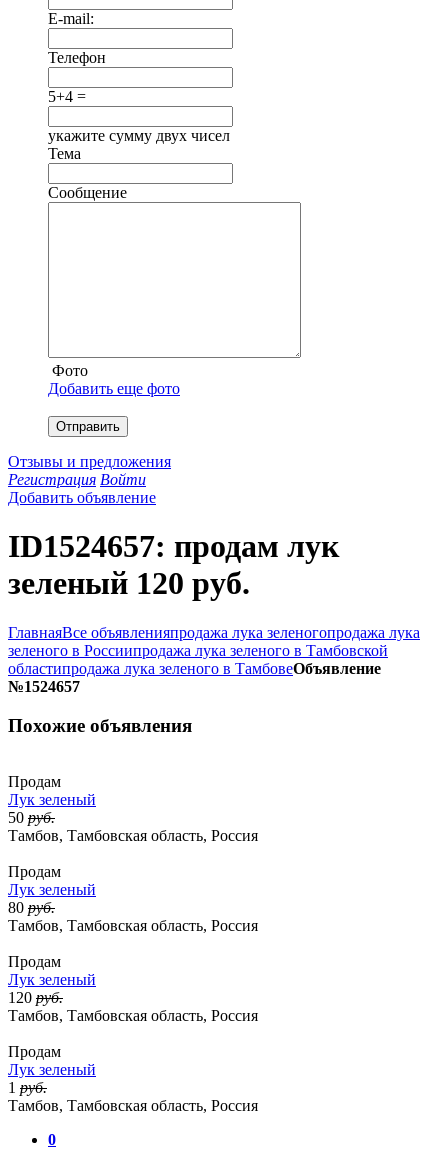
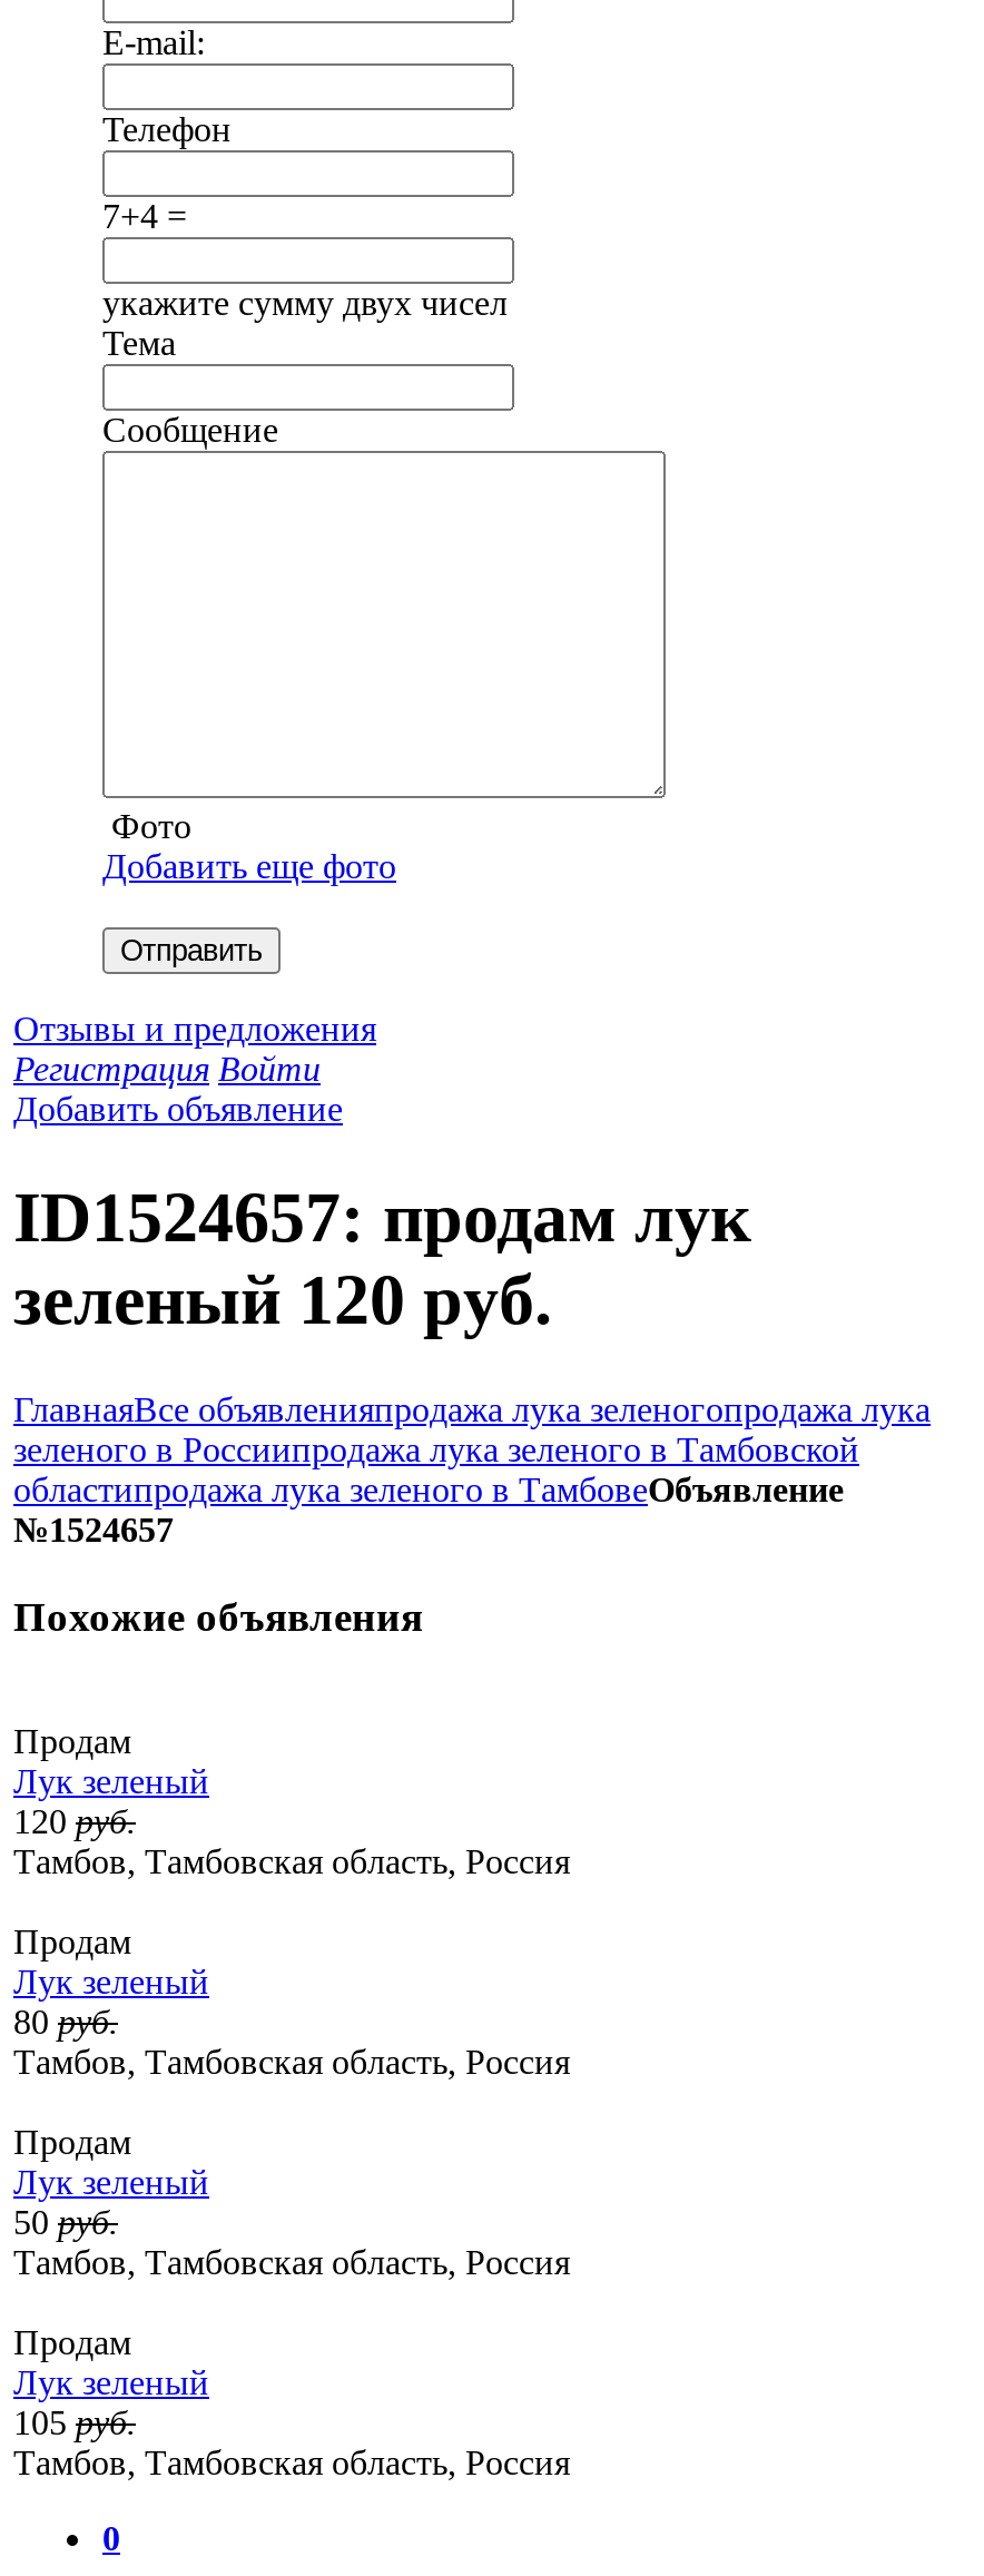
- 5+4 =
+ 7+4 =

- 50 руб.
+ 120 руб.

- 120 руб.
+ 50 руб.

- 1 руб.
+ 105 руб.
